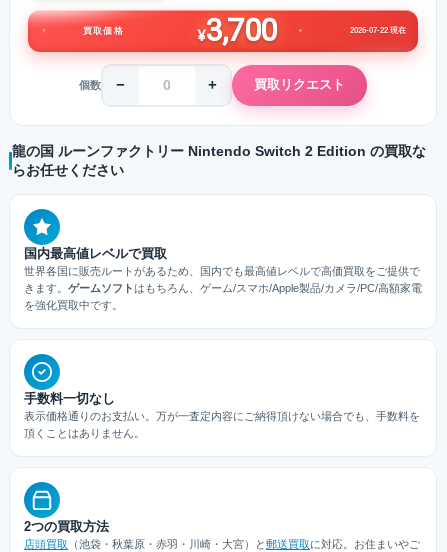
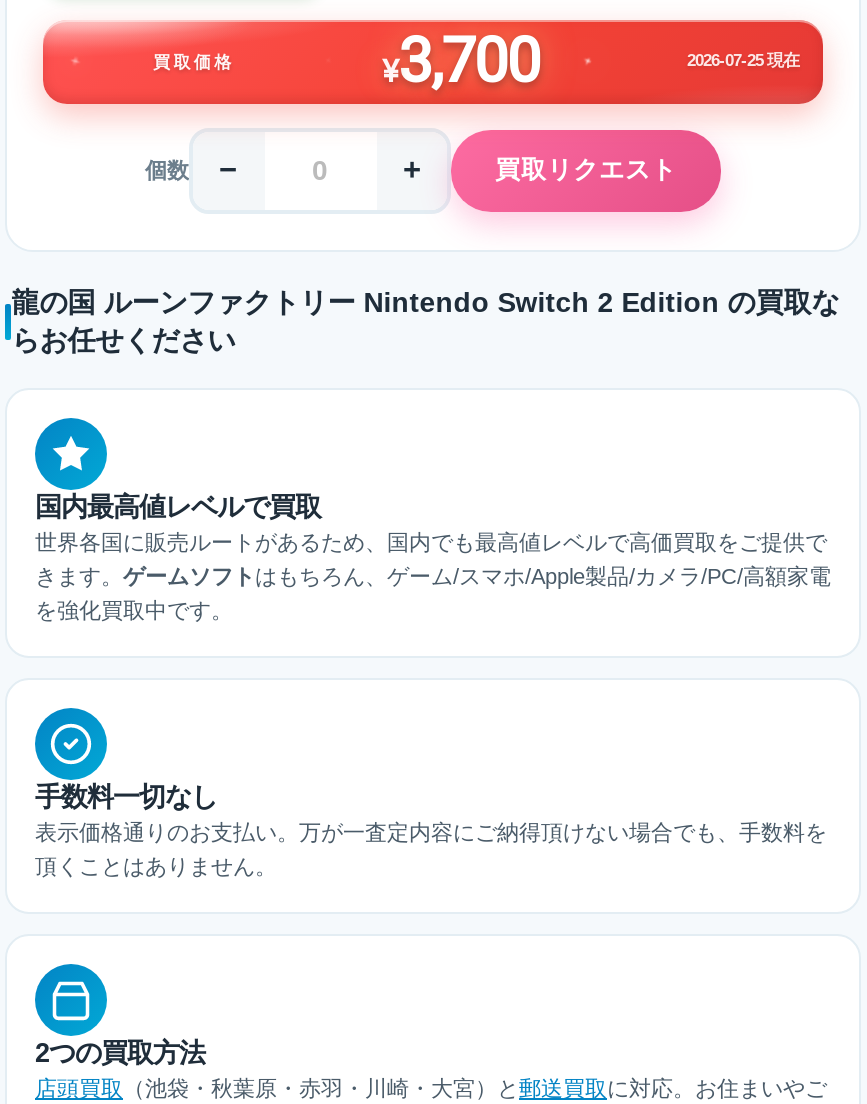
- 2026-07-22 現在
+ 2026-07-25 現在
